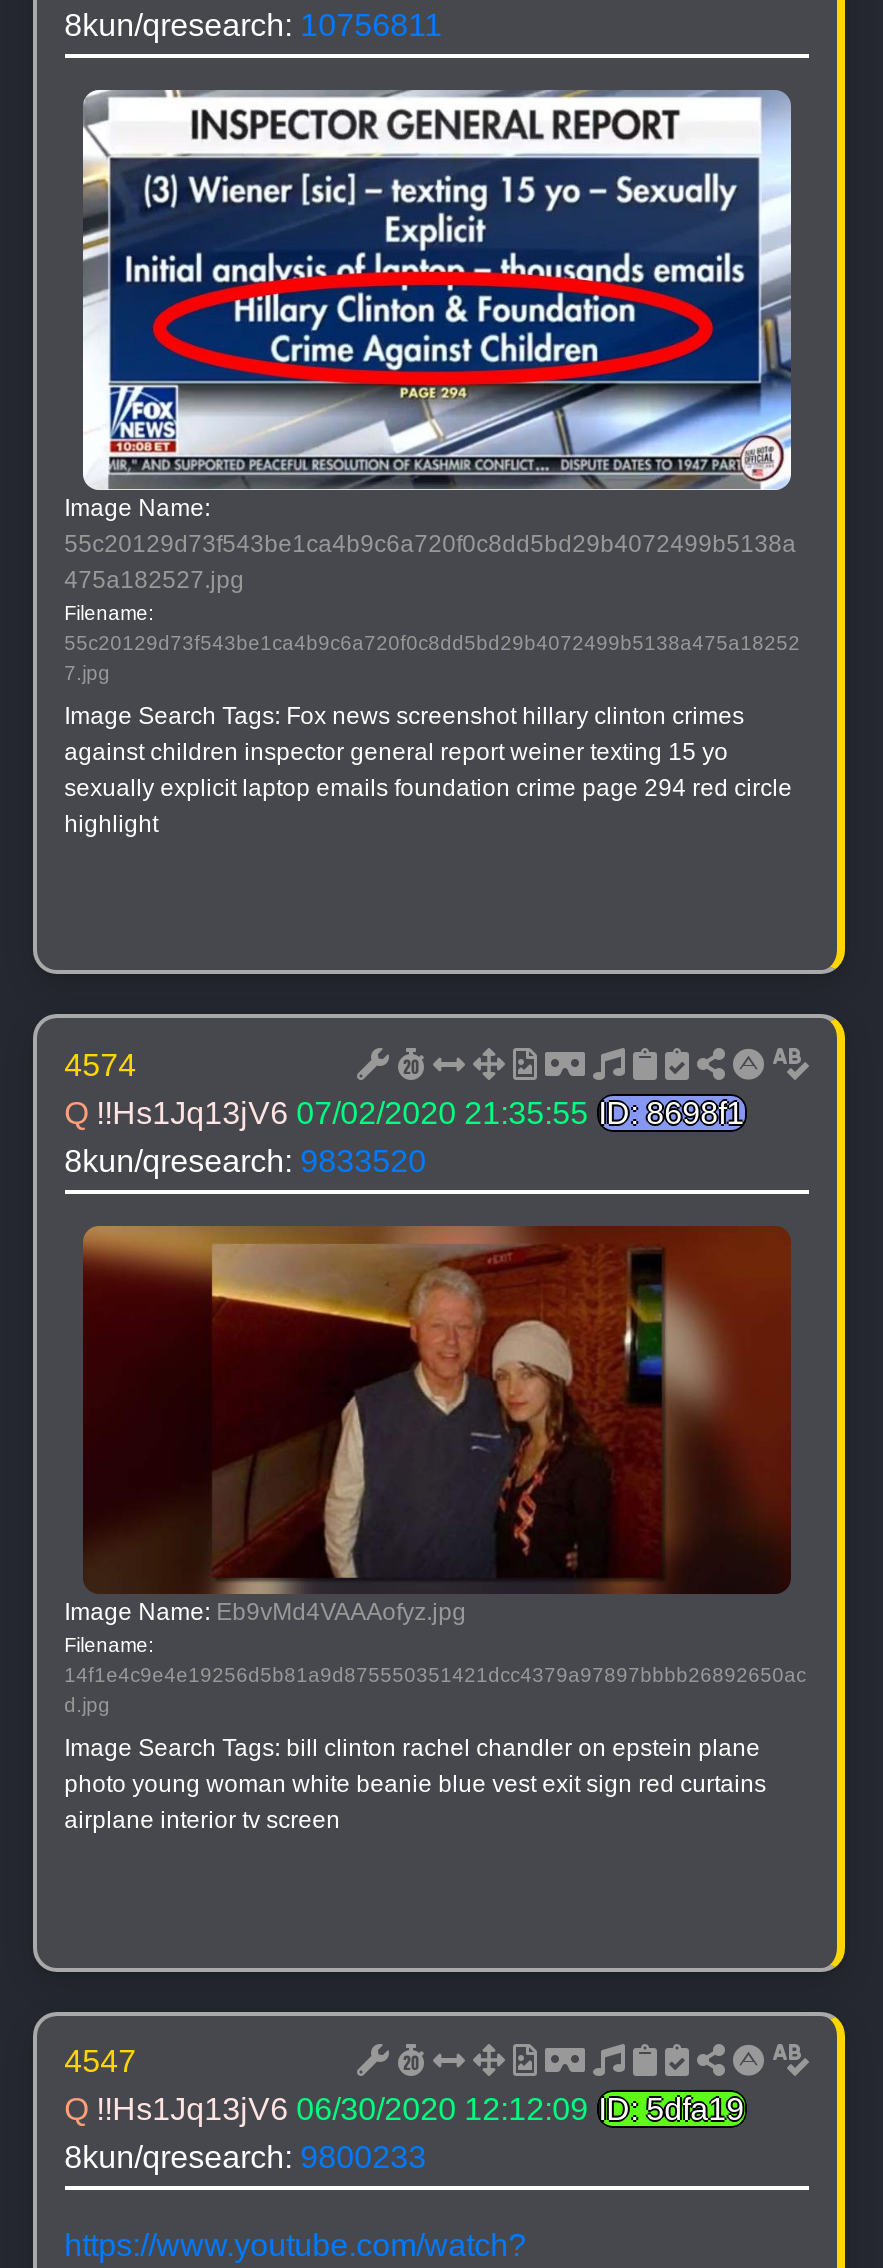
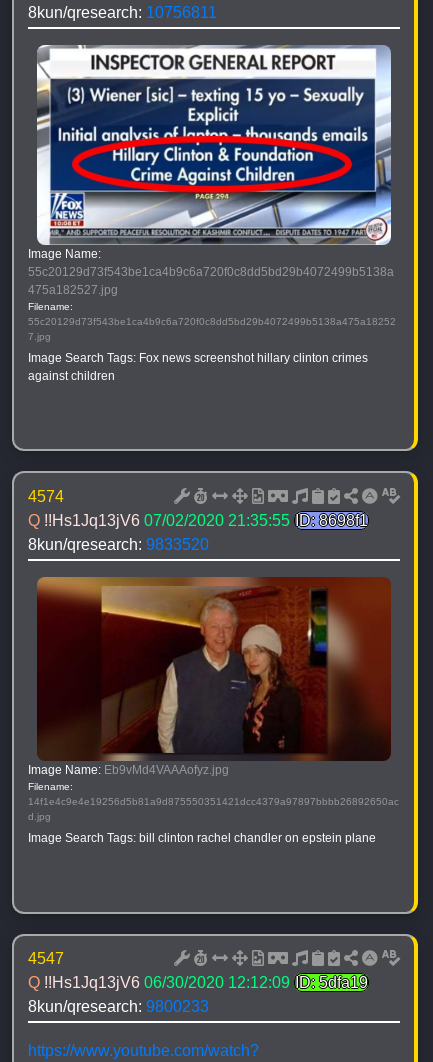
- against children inspector general report weiner texting 15 yo
- sexually explicit laptop emails foundation crime page 294 red circle
- highlight
+ against children

- photo young woman white beanie blue vest exit sign red curtains
- airplane interior tv screen
